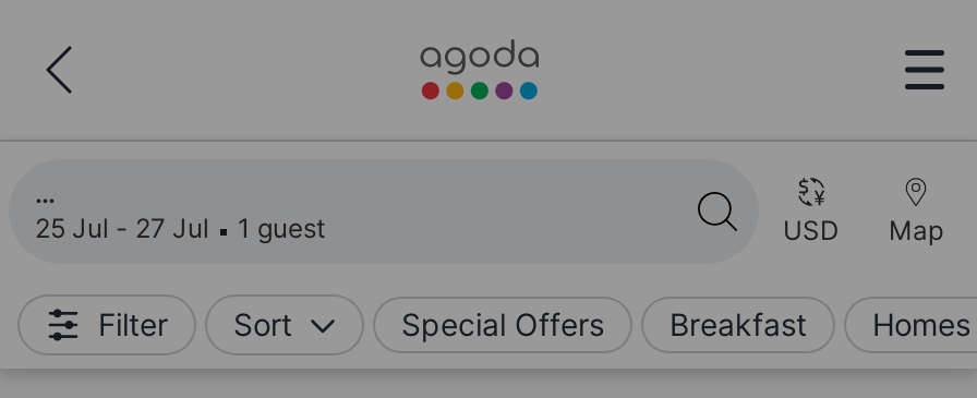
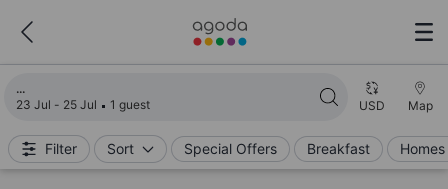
- 25 Jul - 27 Jul 1 guest
+ 23 Jul - 25 Jul 1 guest
